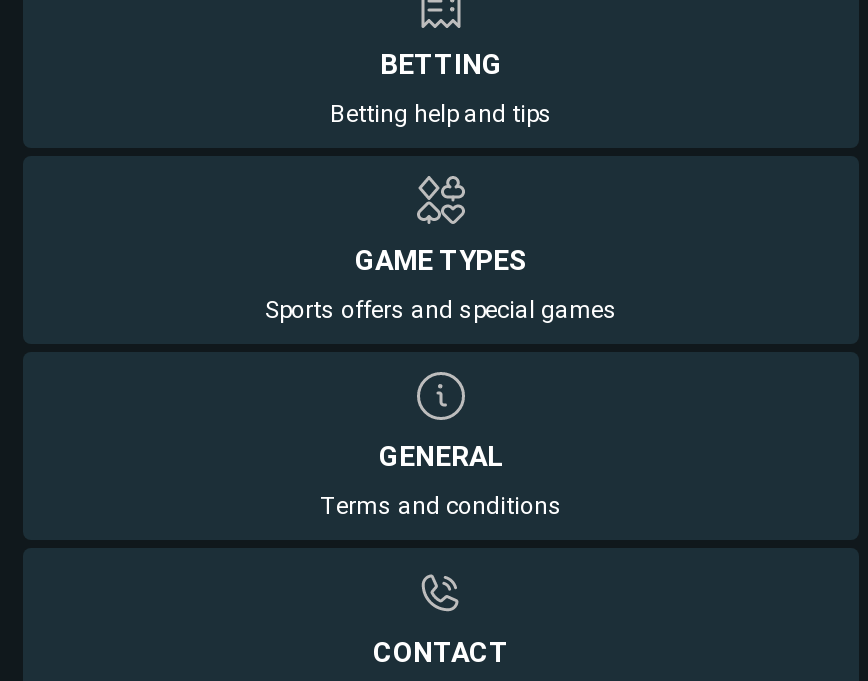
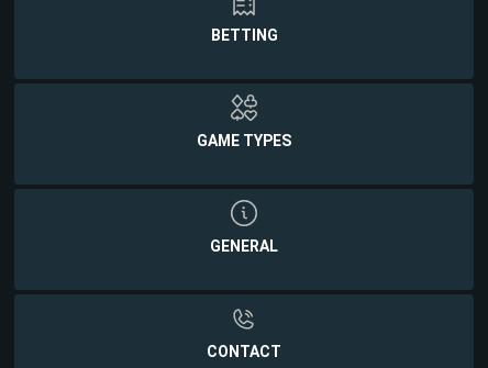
- Betting help and tips

- Sports offers and special games

- Terms and conditions
